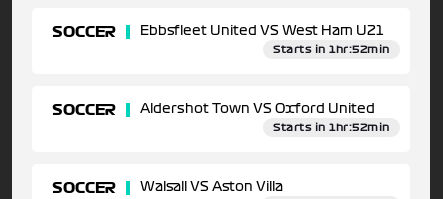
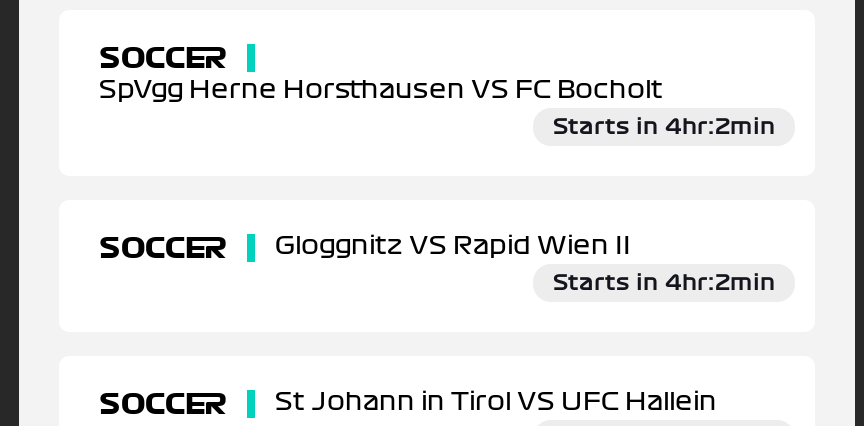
- Ebbsfleet United VS West Ham U21
+ SpVgg Herne Horsthausen VS FC Bocholt

- Starts in 1hr:52min
+ Starts in 4hr:2min

- Aldershot Town VS Oxford United
+ Gloggnitz VS Rapid Wien II

- Starts in 1hr:52min
+ Starts in 4hr:2min

- Walsall VS Aston Villa
+ St Johann in Tirol VS UFC Hallein
